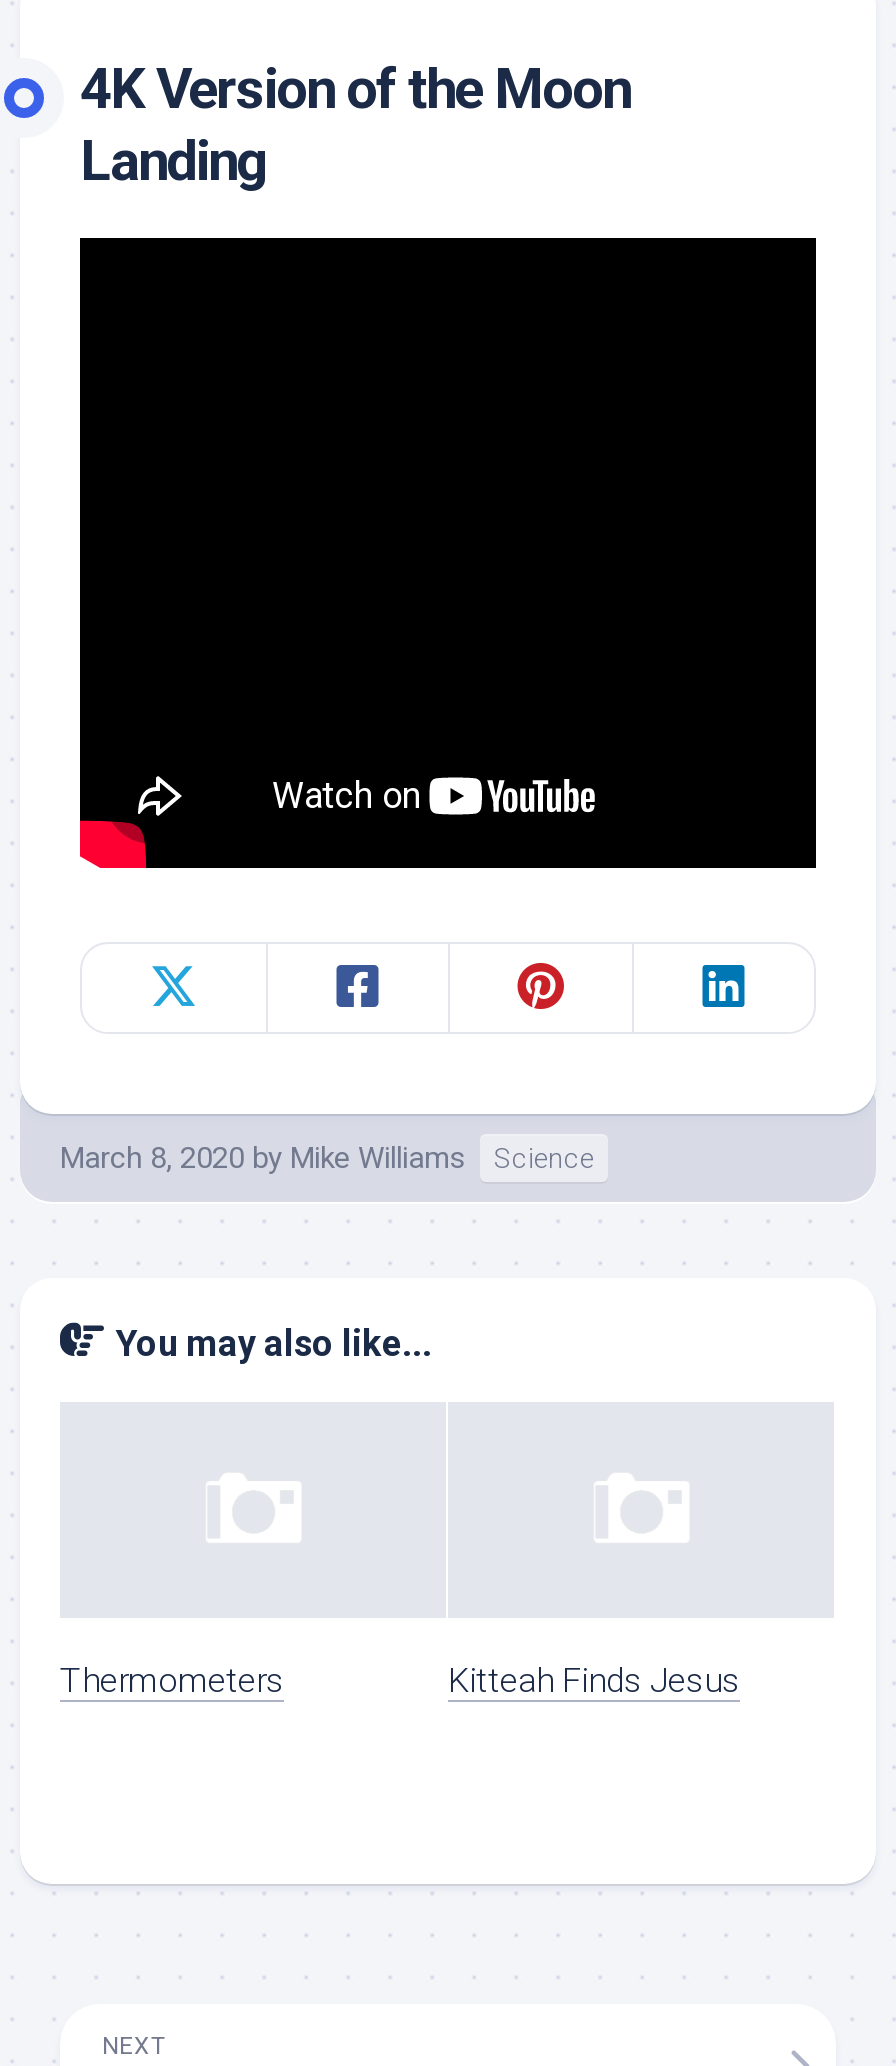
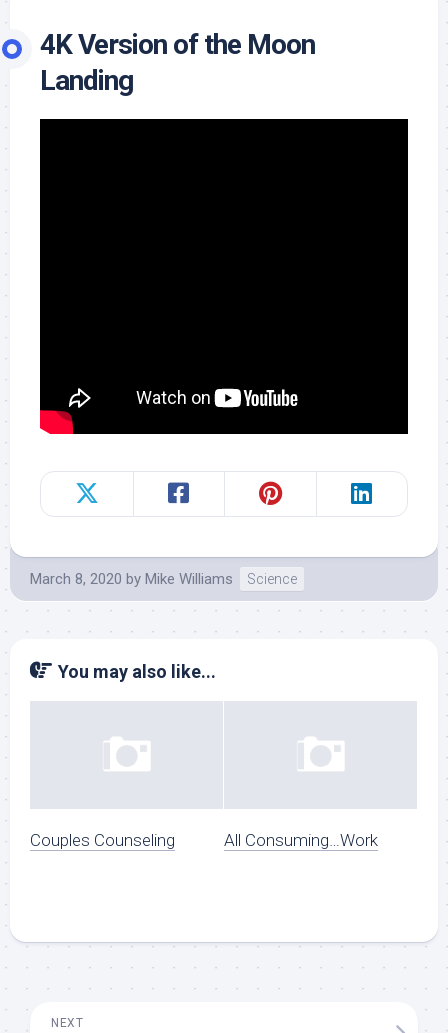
- Thermometers
- Kitteah Finds Jesus
+ Couples Counseling
+ All Consuming…Work
